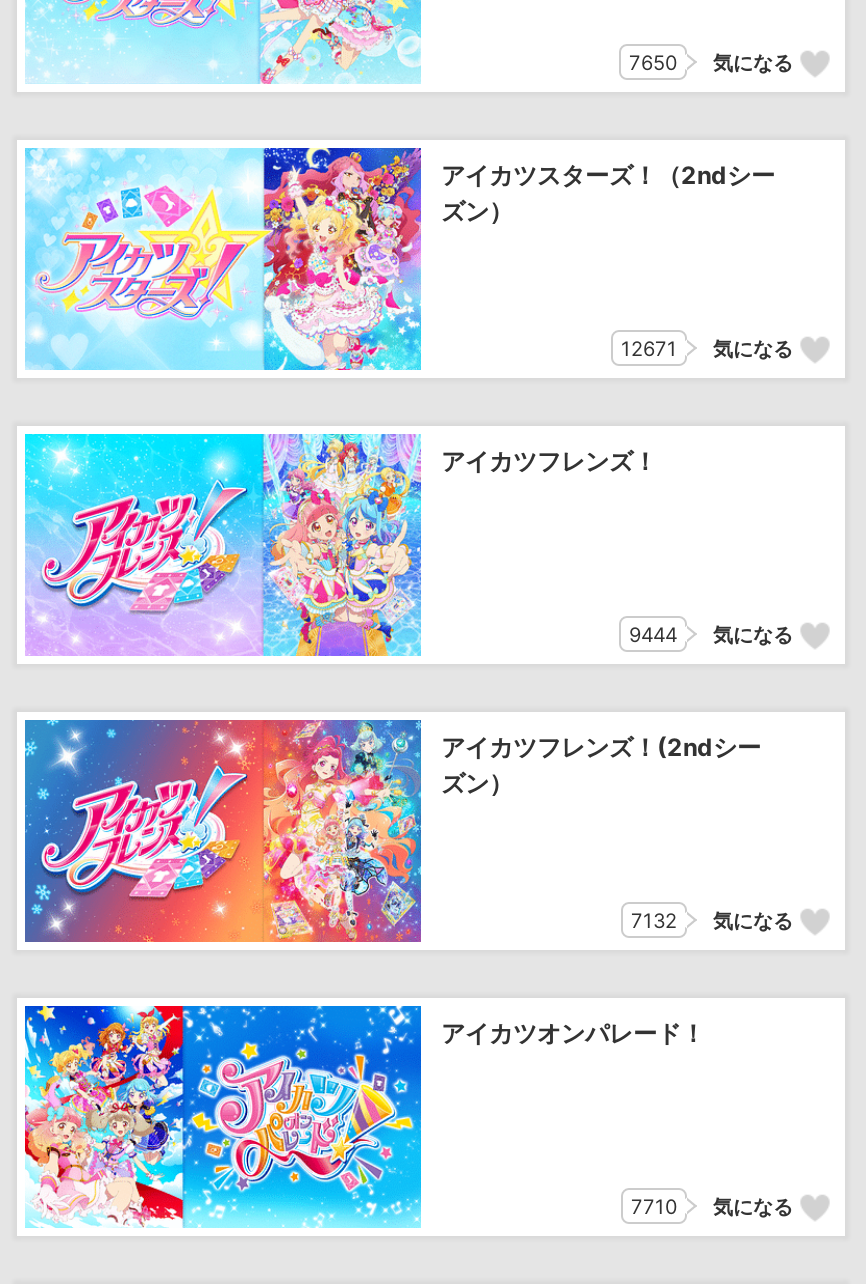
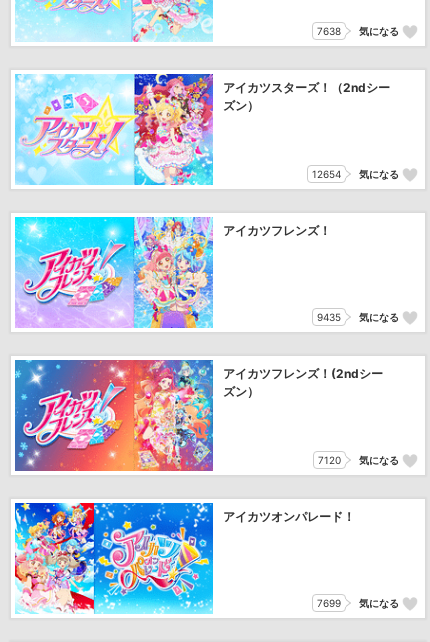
- 7650 気になる
+ 7638 気になる

- 12671 気になる
+ 12654 気になる

- 9444 気になる
+ 9435 気になる

- 7132 気になる
+ 7120 気になる

- 7710 気になる
+ 7699 気になる
